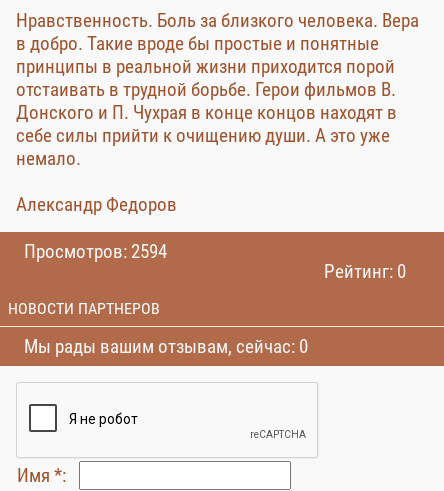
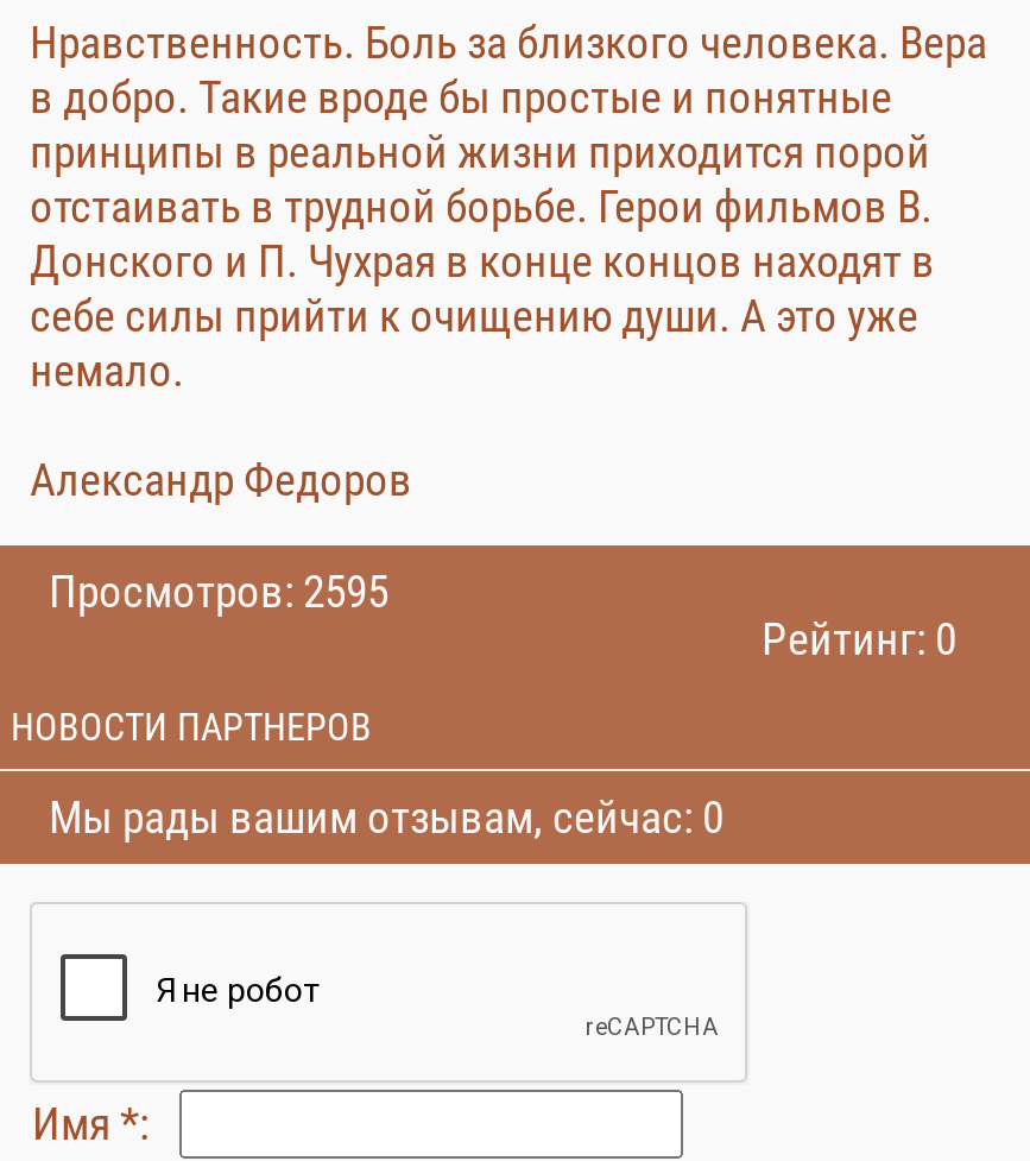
- Просмотров: 2594
+ Просмотров: 2595
